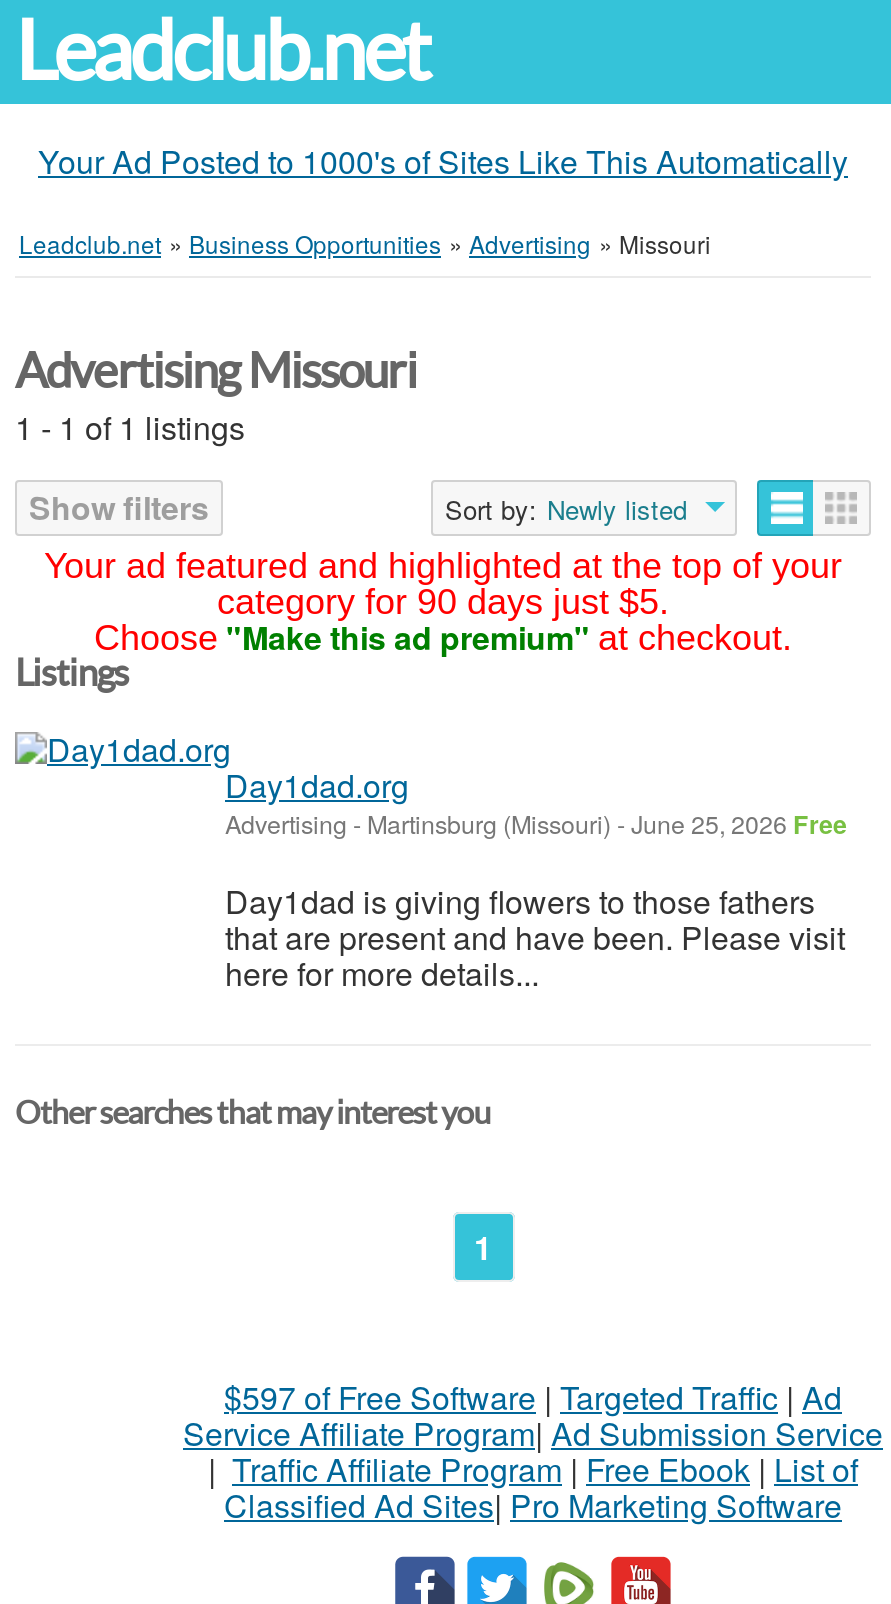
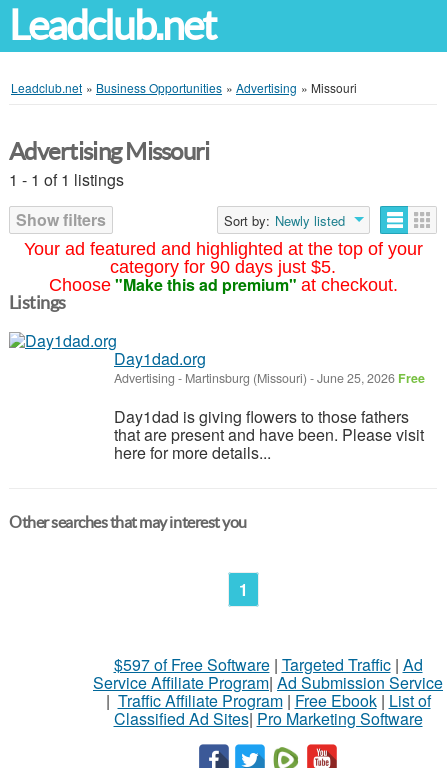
- Your Ad Posted to 1000's of Sites Like This Automatically
